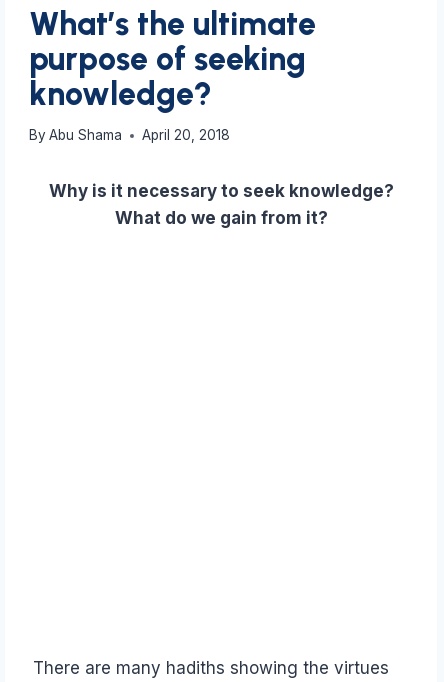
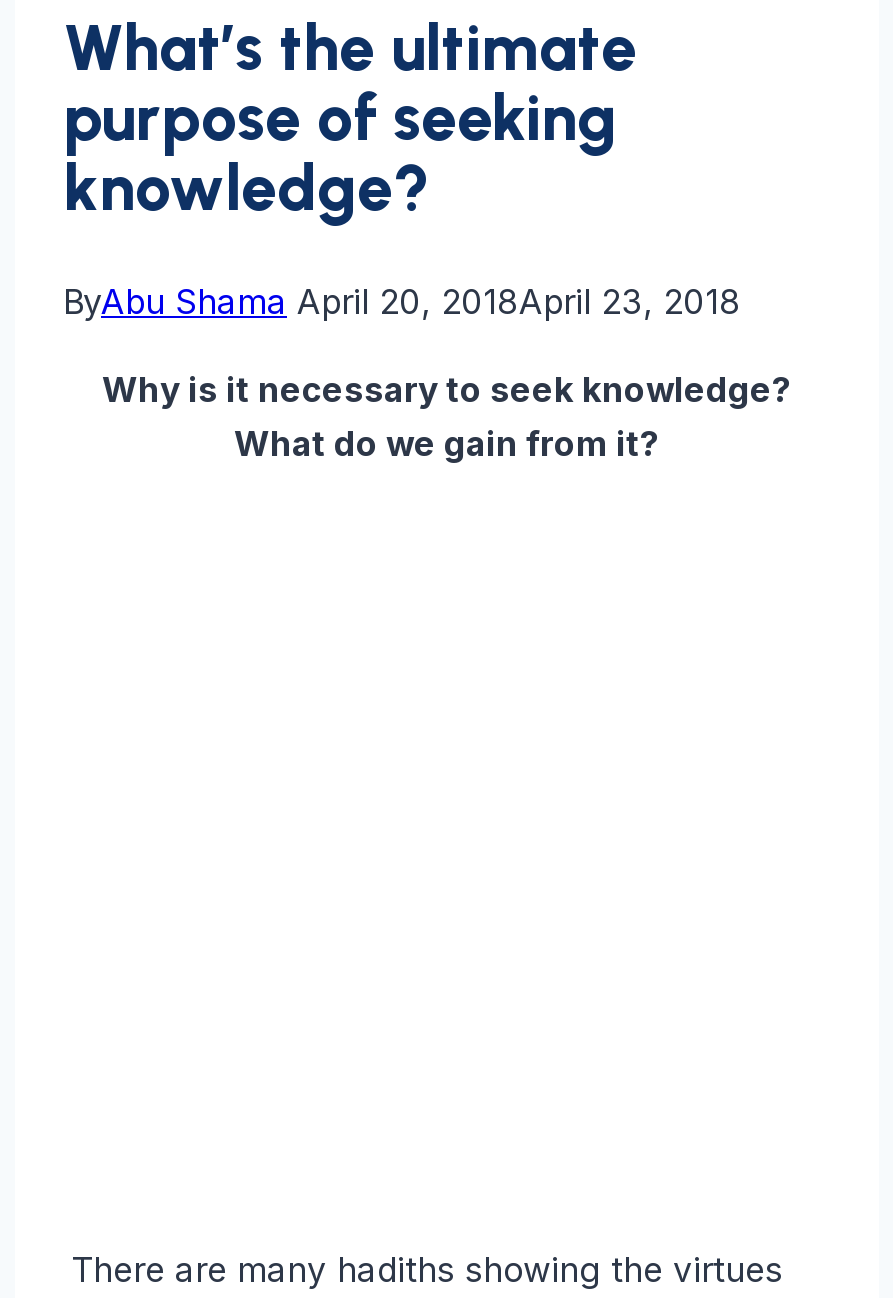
- By Abu Shama
- April 20, 2018
+ ByAbu Shama April 20, 2018April 23, 2018
